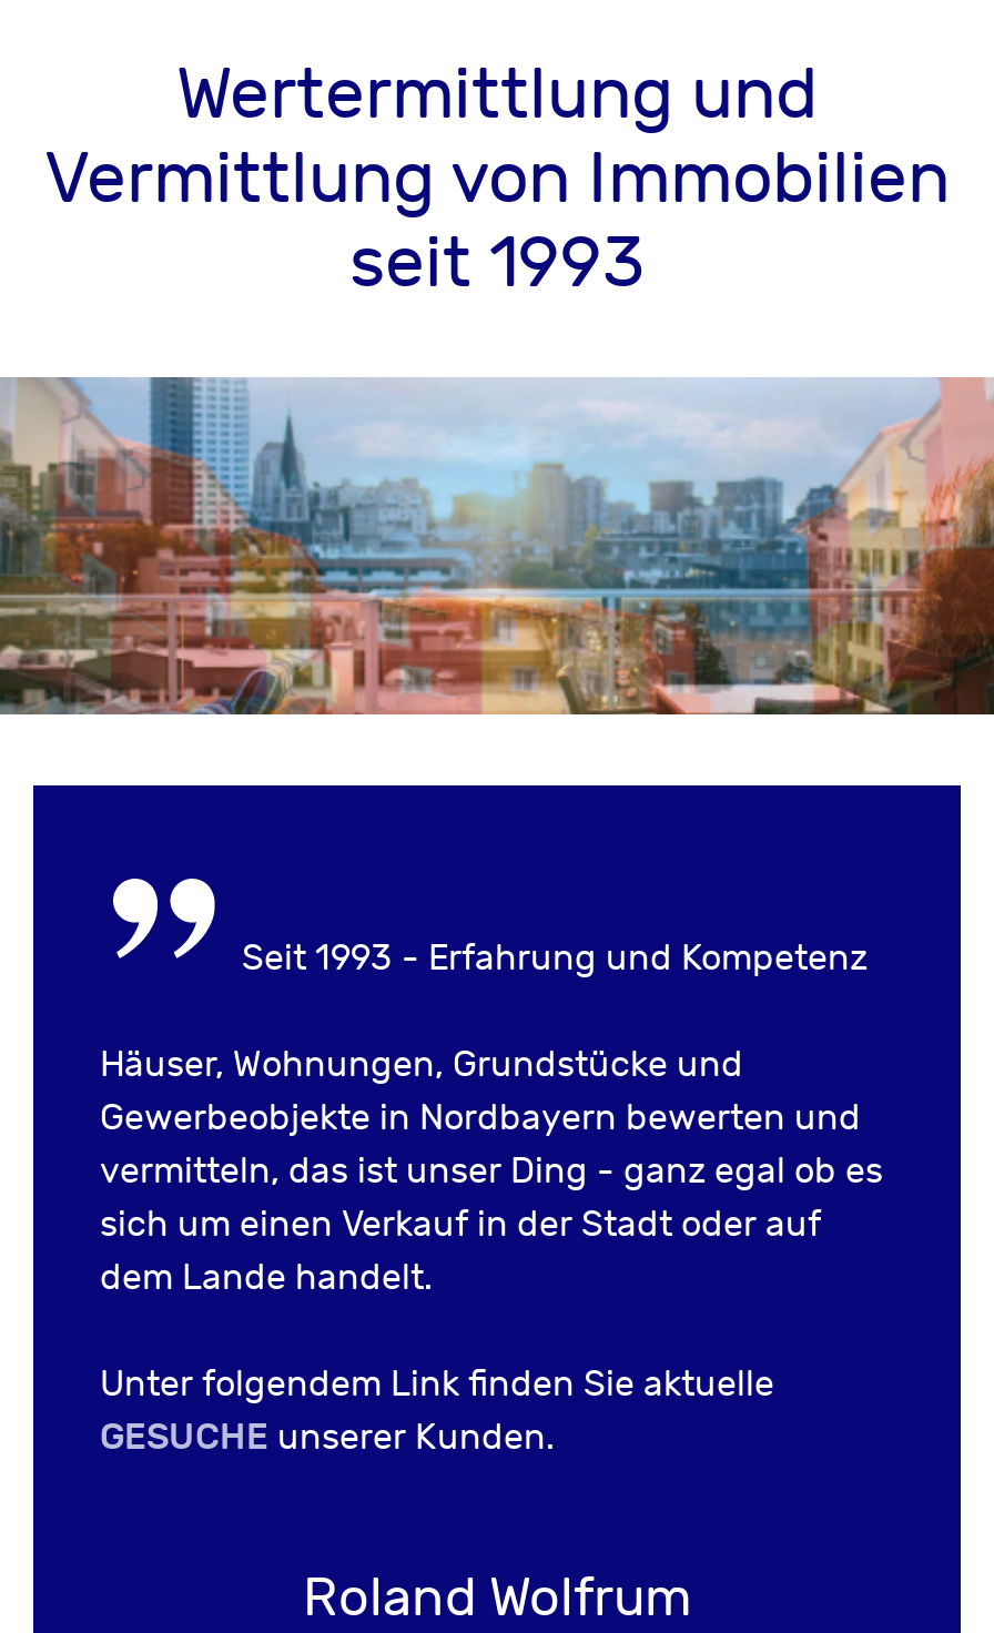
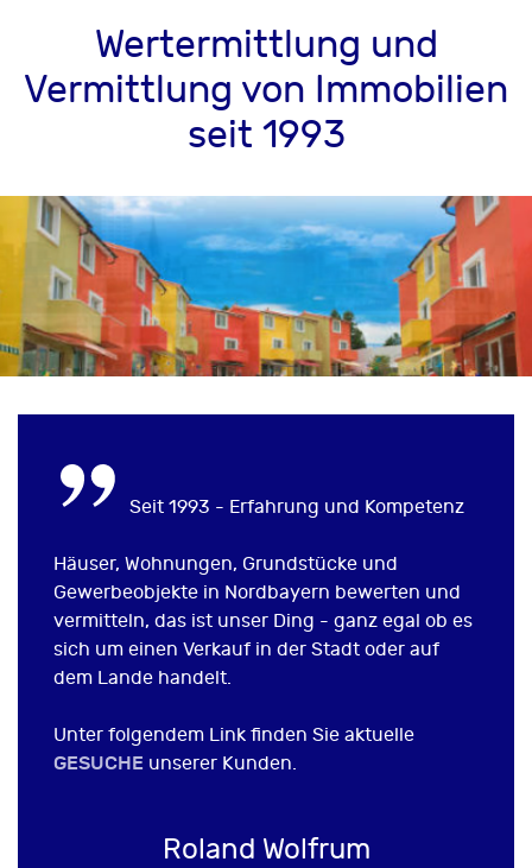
- [image]
+ [image]
